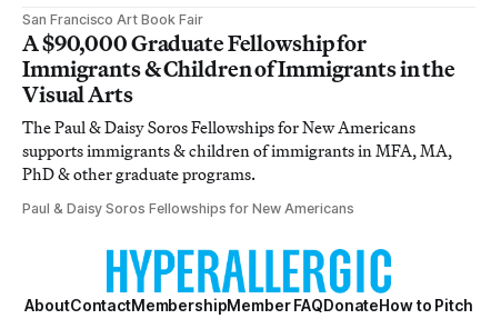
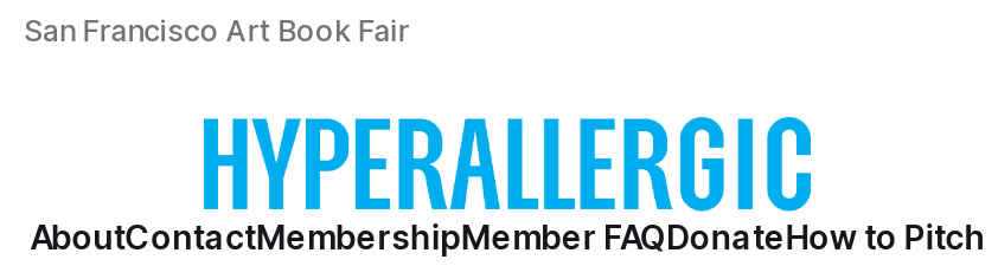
- A $90,000 Graduate Fellowship for
- Immigrants & Children of Immigrants in the
- Visual Arts
- The Paul & Daisy Soros Fellowships for New Americans
- supports immigrants & children of immigrants in MFA, MA,
- PhD & other graduate programs.
- Paul & Daisy Soros Fellowships for New Americans
